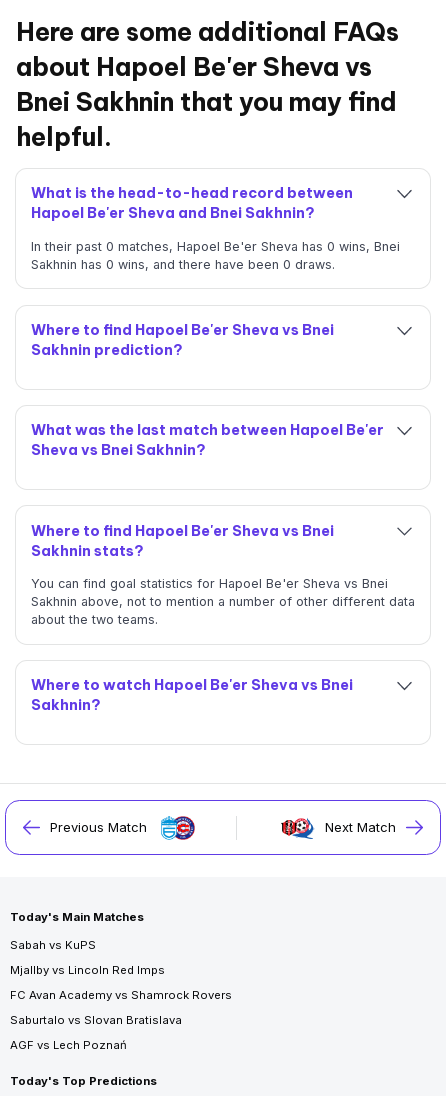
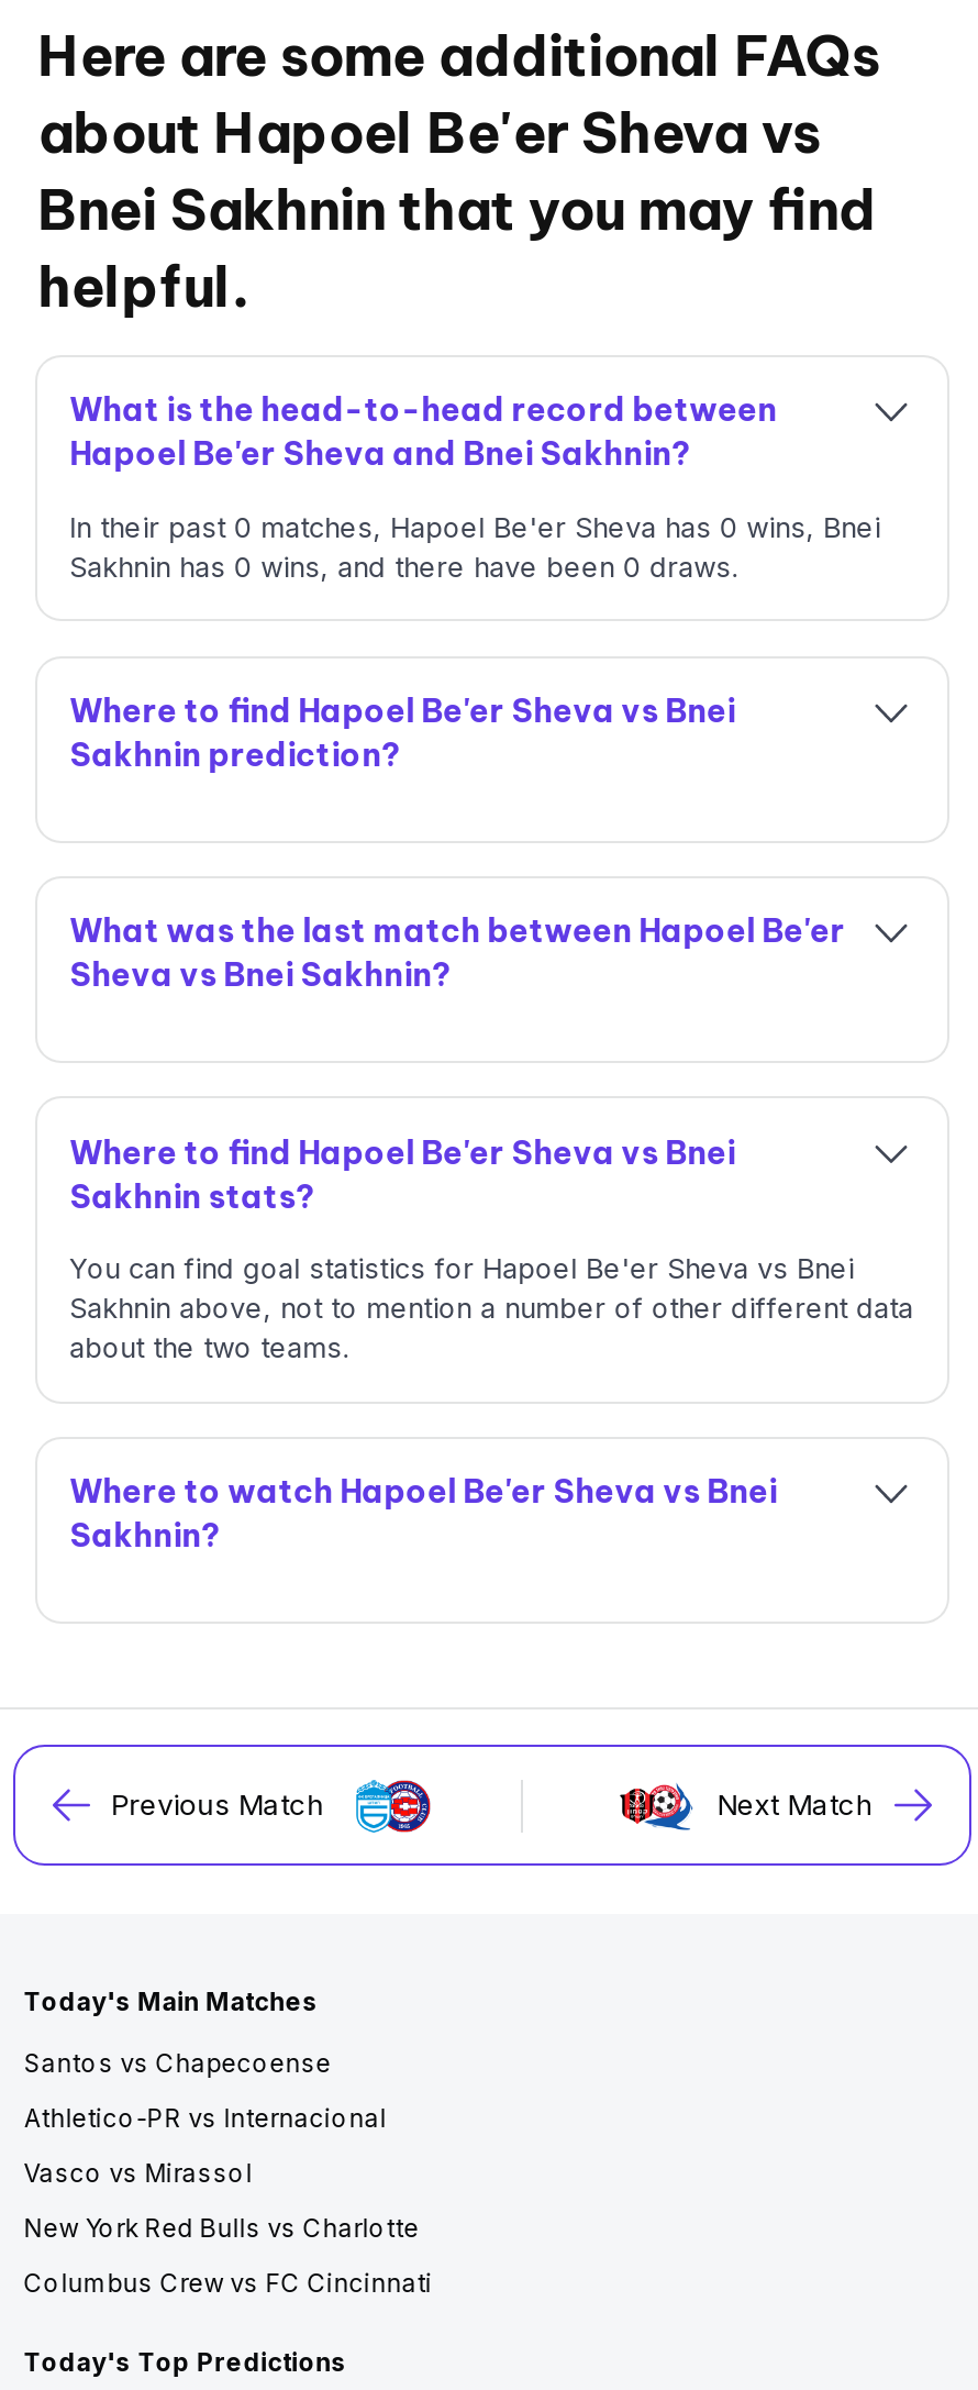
- Sabah vs KuPS
+ Santos vs Chapecoense

- Mjallby vs Lincoln Red Imps
+ Athletico-PR vs Internacional

- FC Avan Academy vs Shamrock Rovers
+ Vasco vs Mirassol

- Saburtalo vs Slovan Bratislava
+ New York Red Bulls vs Charlotte

- AGF vs Lech Poznań
+ Columbus Crew vs FC Cincinnati
